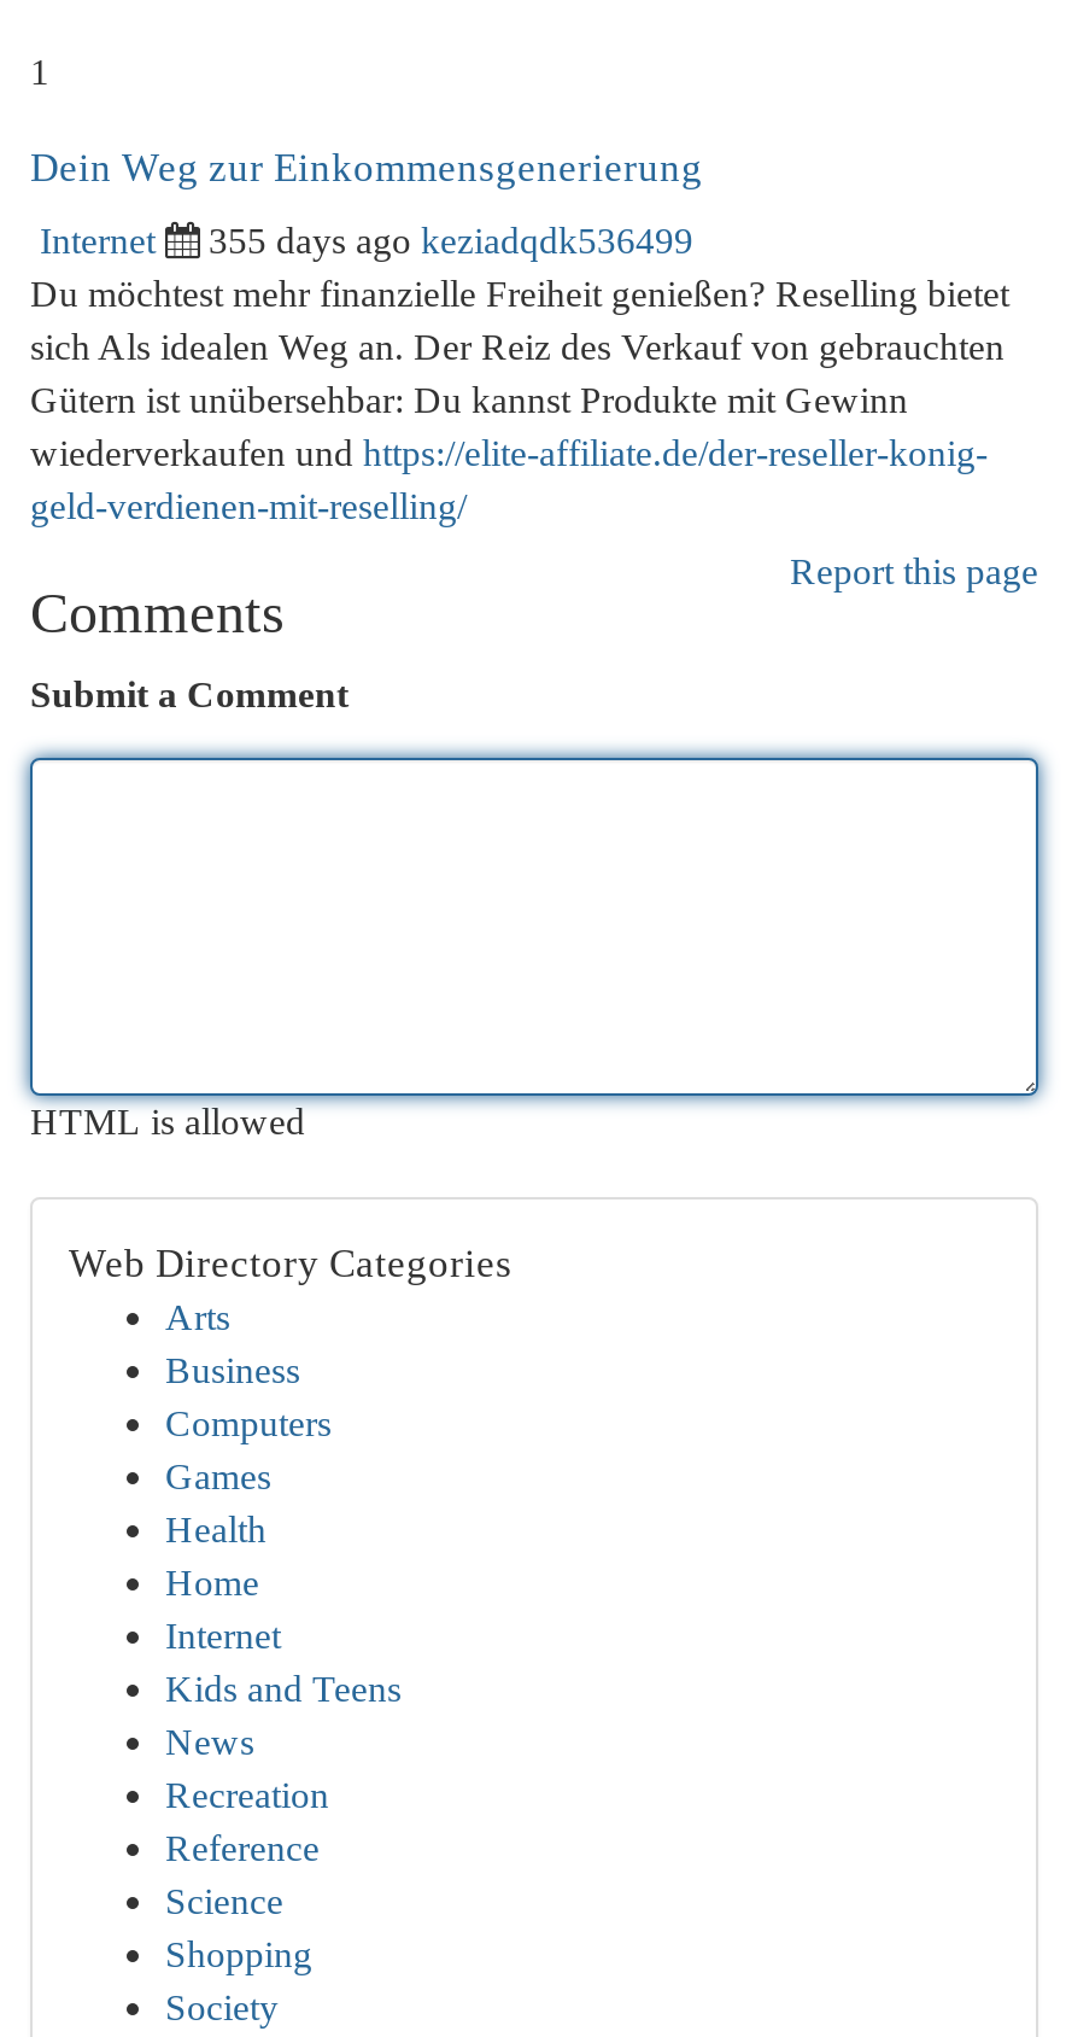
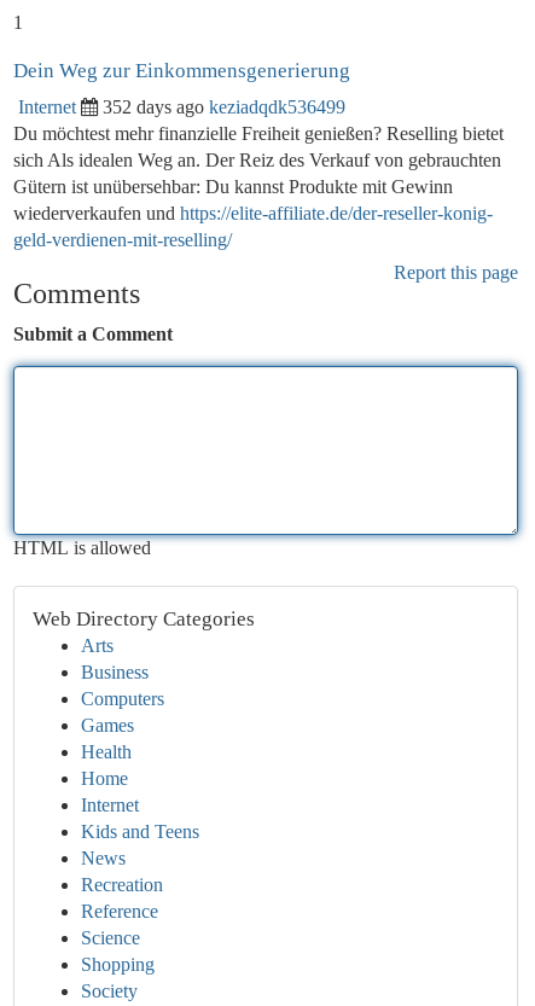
- 355 days ago keziadqdk536499
+ 352 days ago keziadqdk536499
